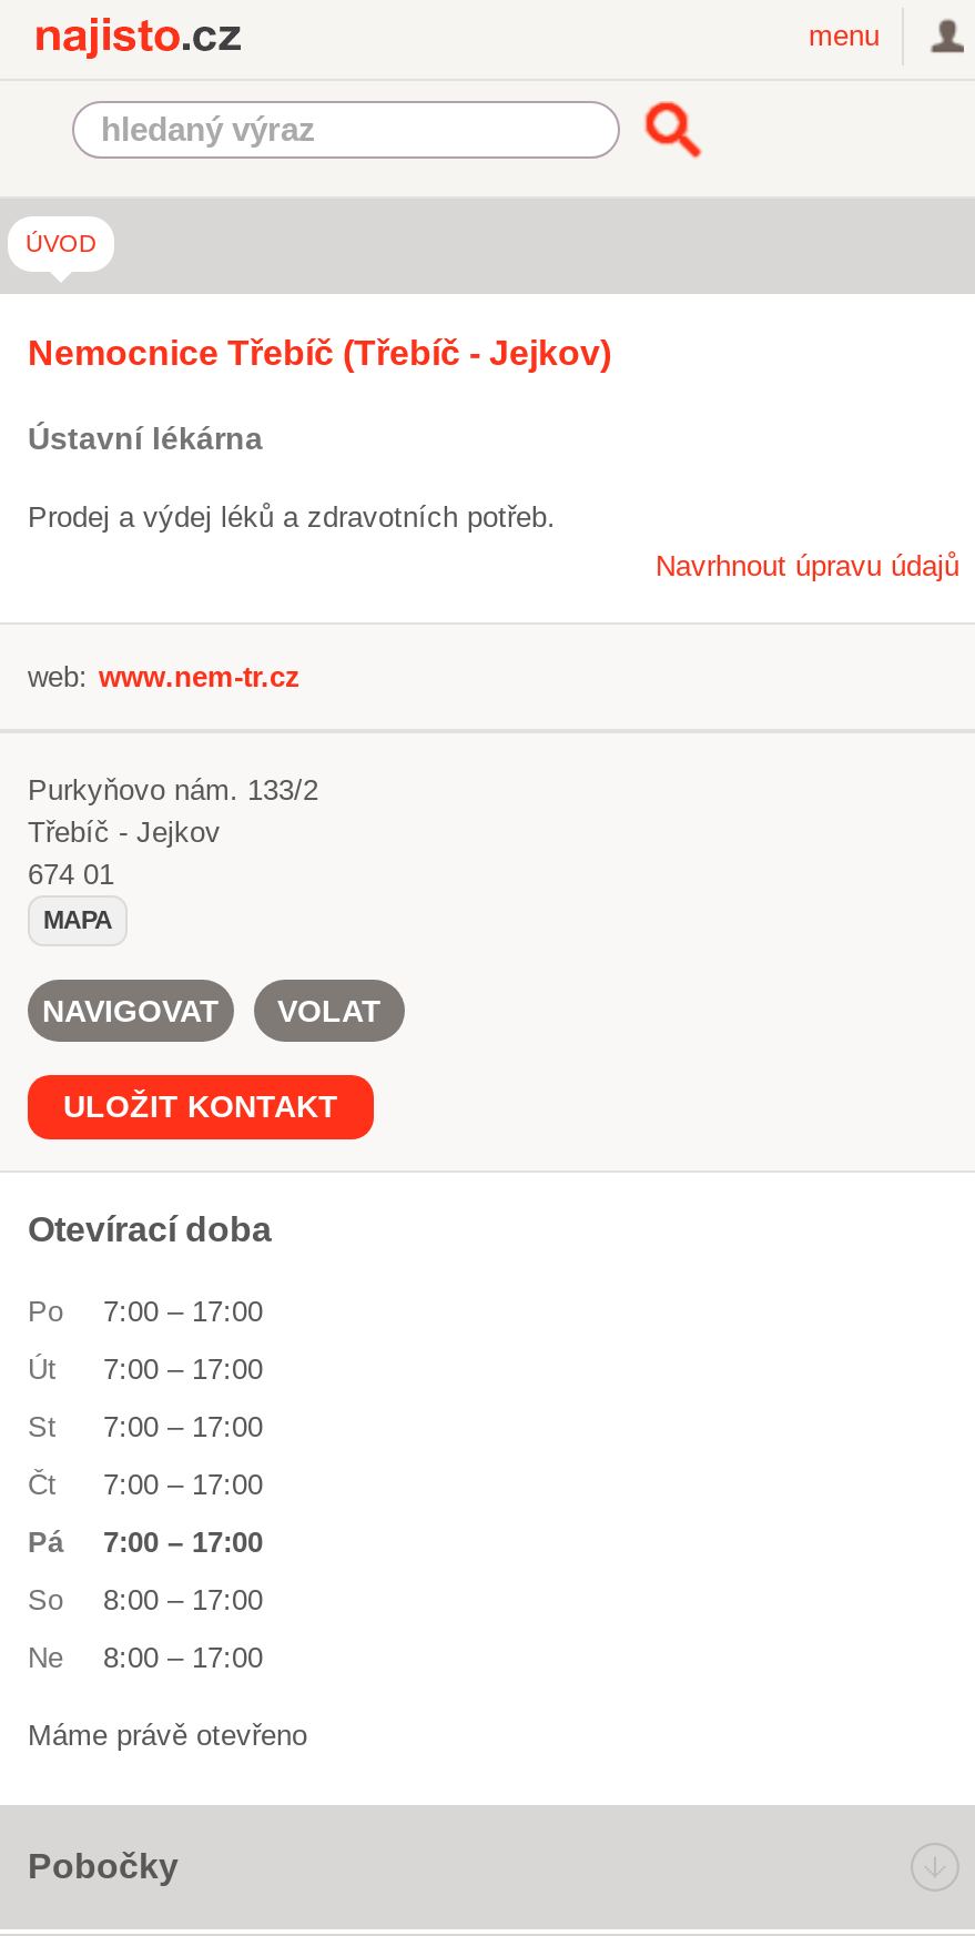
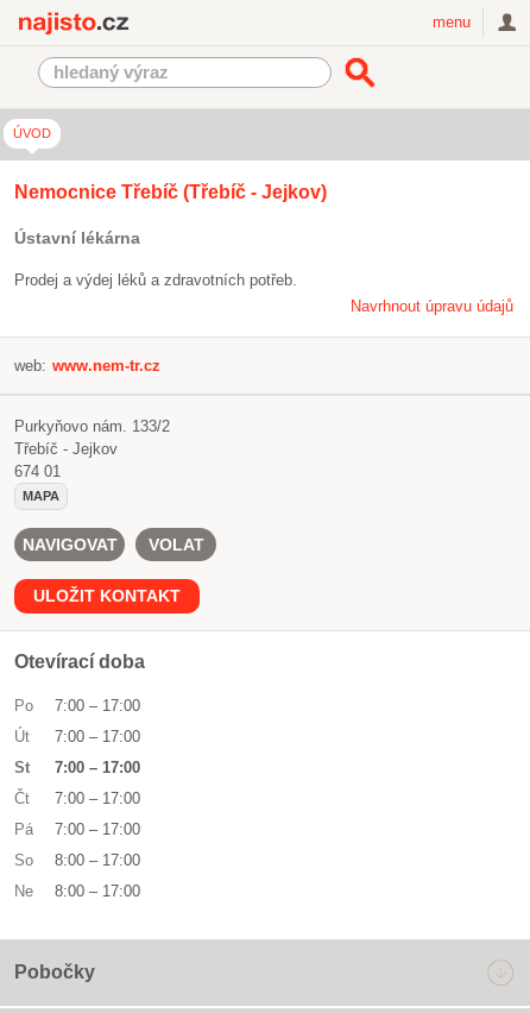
- Máme právě otevřeno
